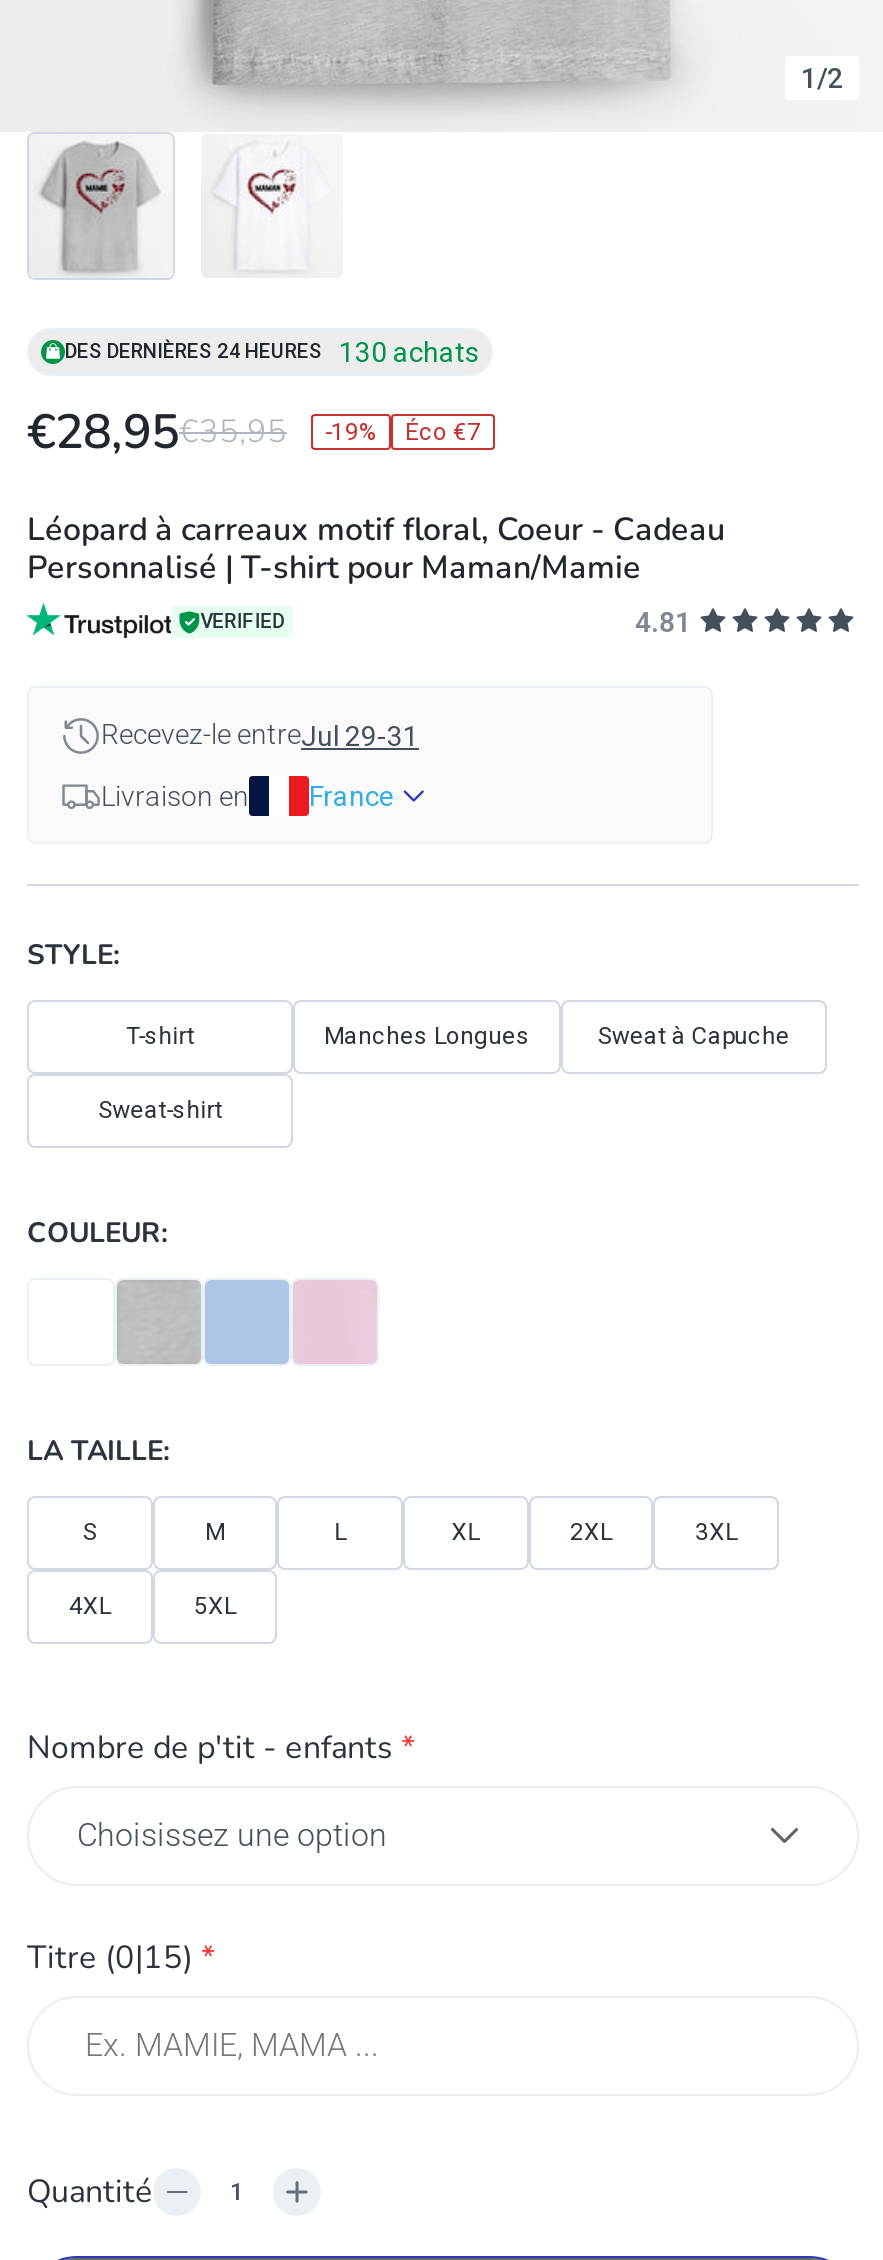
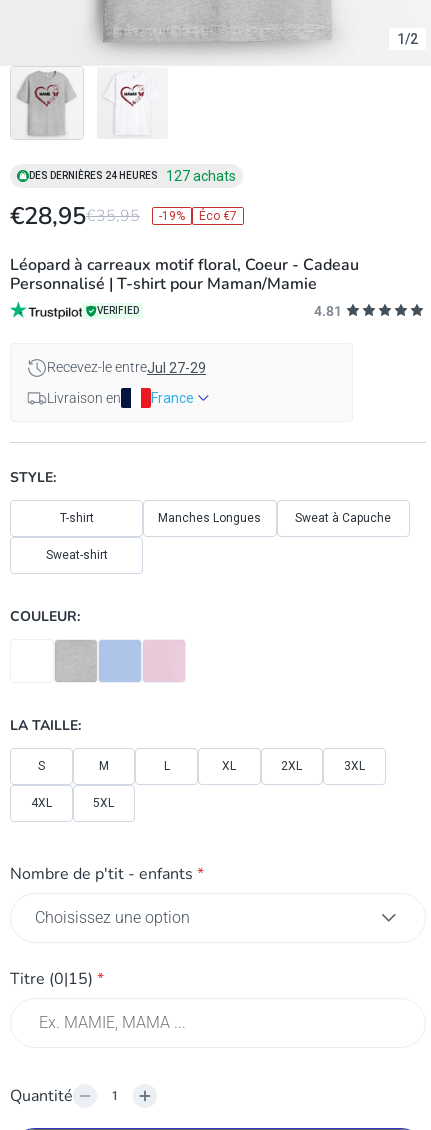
- DES DERNIÈRES 24 HEURES 130 achats
+ DES DERNIÈRES 24 HEURES 127 achats

- Recevez-le entreJul 29-31
+ Recevez-le entreJul 27-29
